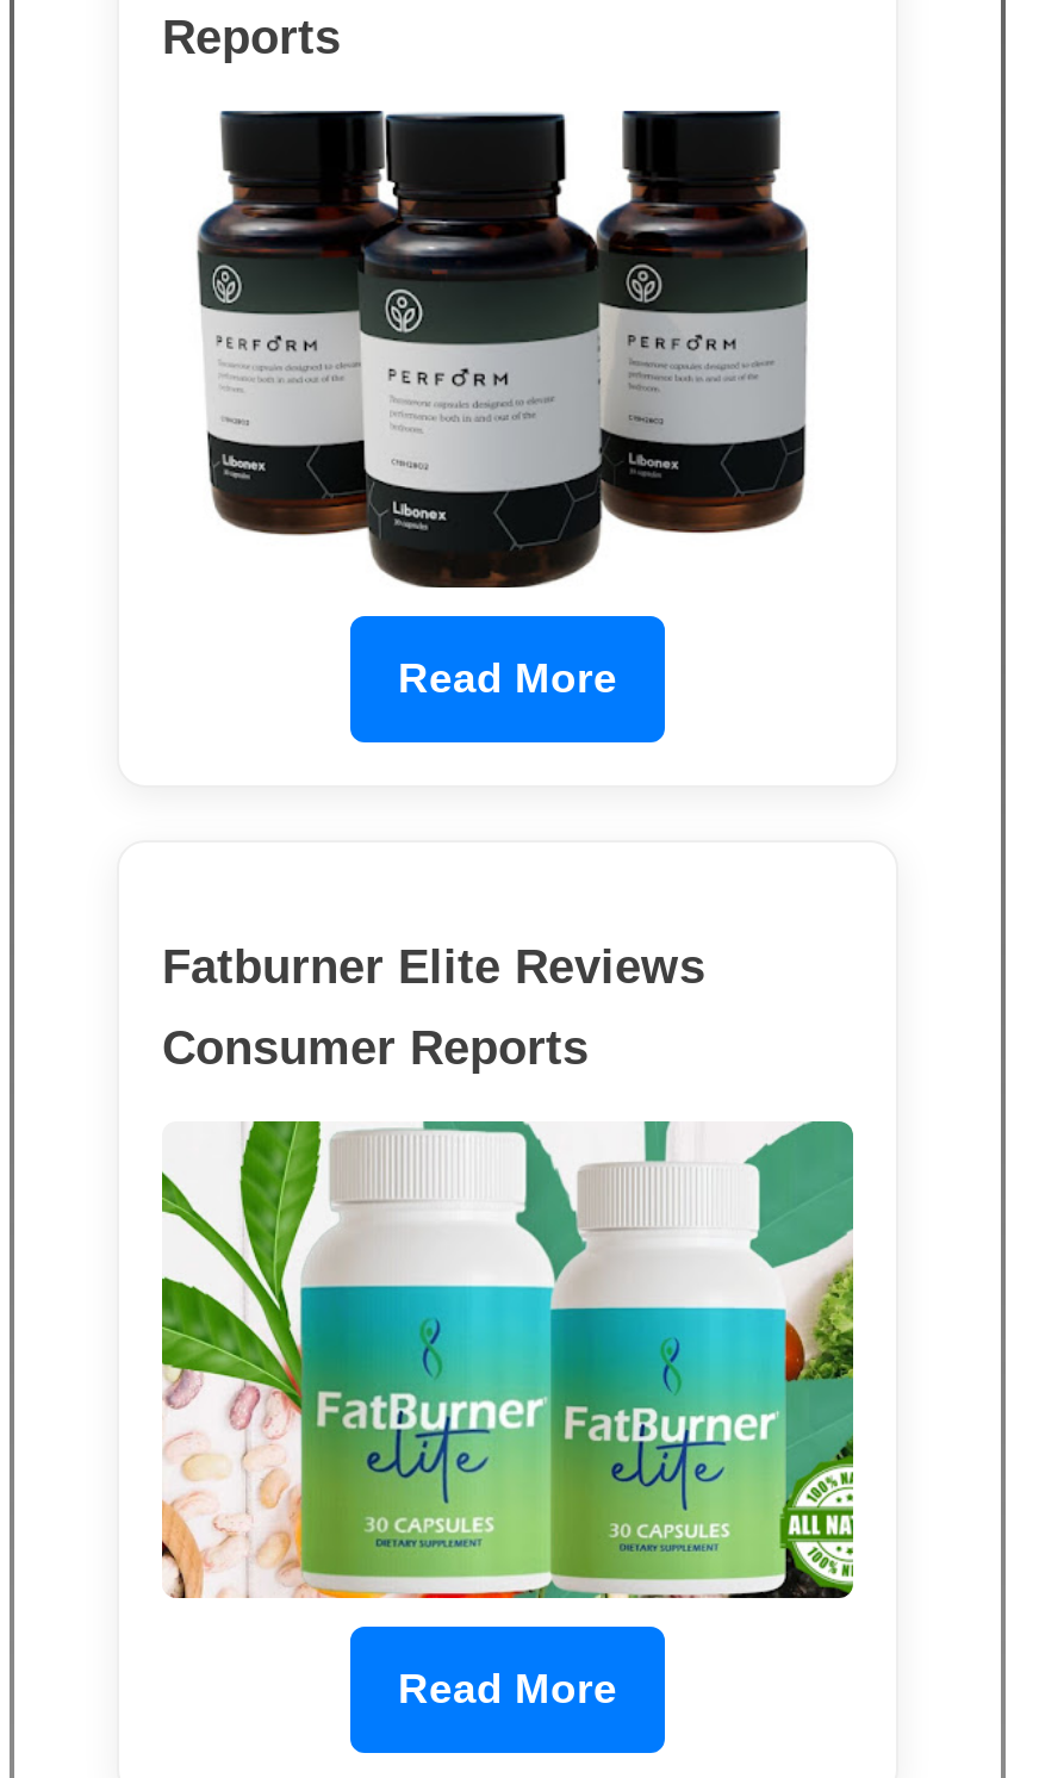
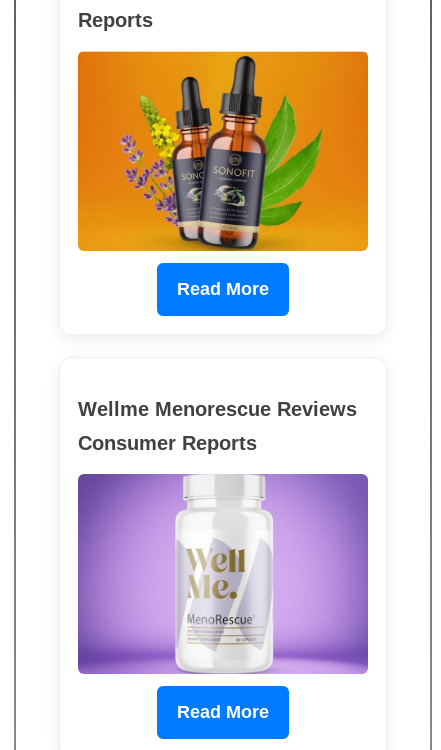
- [image]
+ [image]

- Fatburner Elite Reviews
+ Wellme Menorescue Reviews

- [image]
+ [image]
